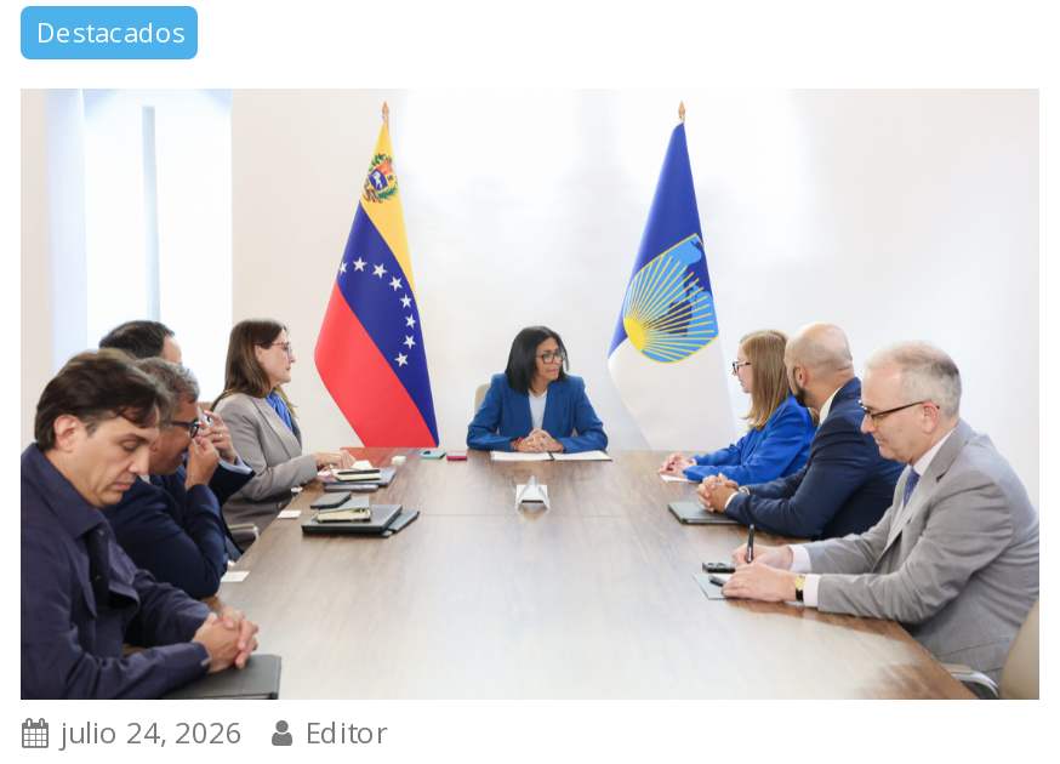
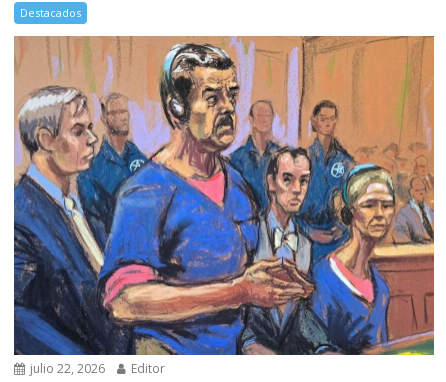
- [image]
- julio 24, 2026 Editor
+ [image]
+ julio 22, 2026 Editor
